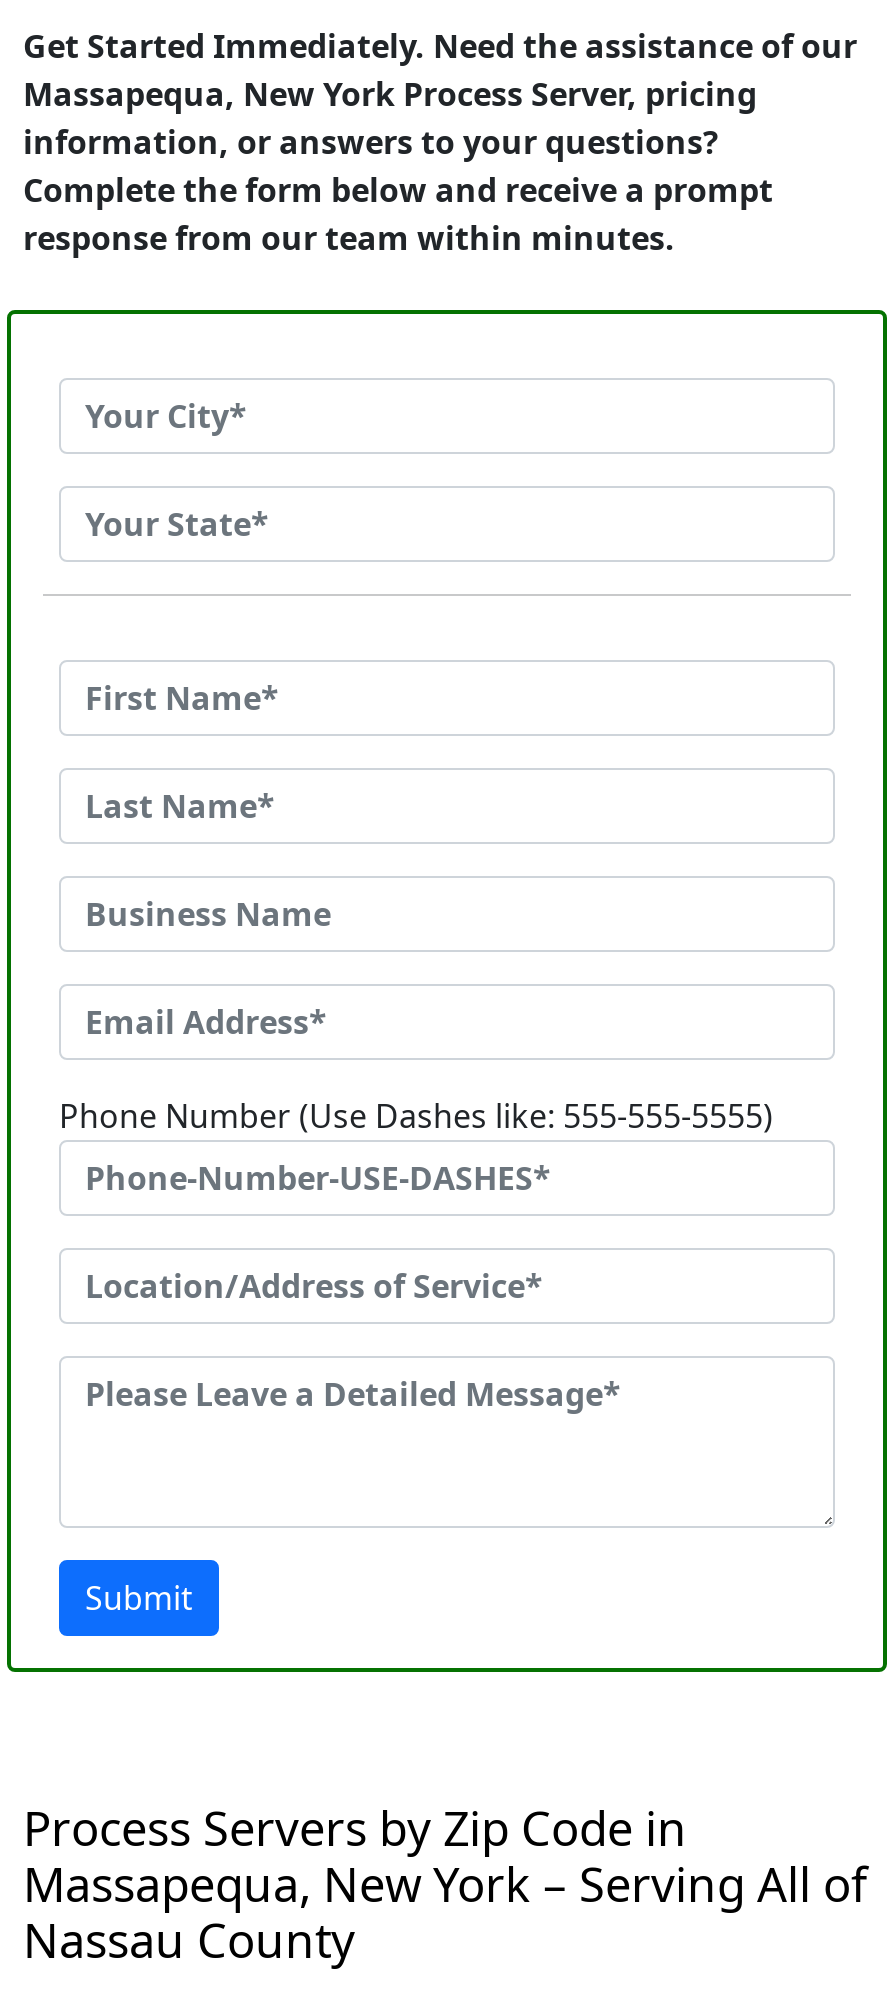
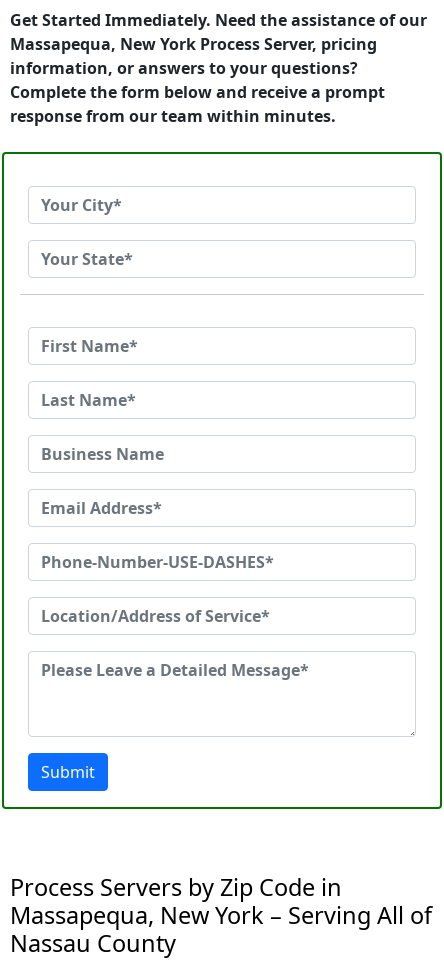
- Phone Number (Use Dashes like: 555-555-5555)
